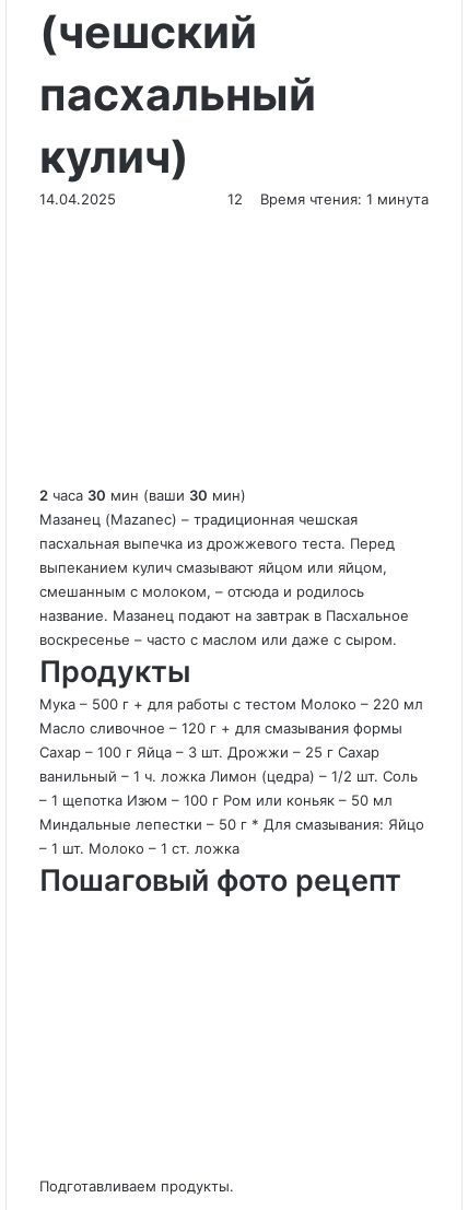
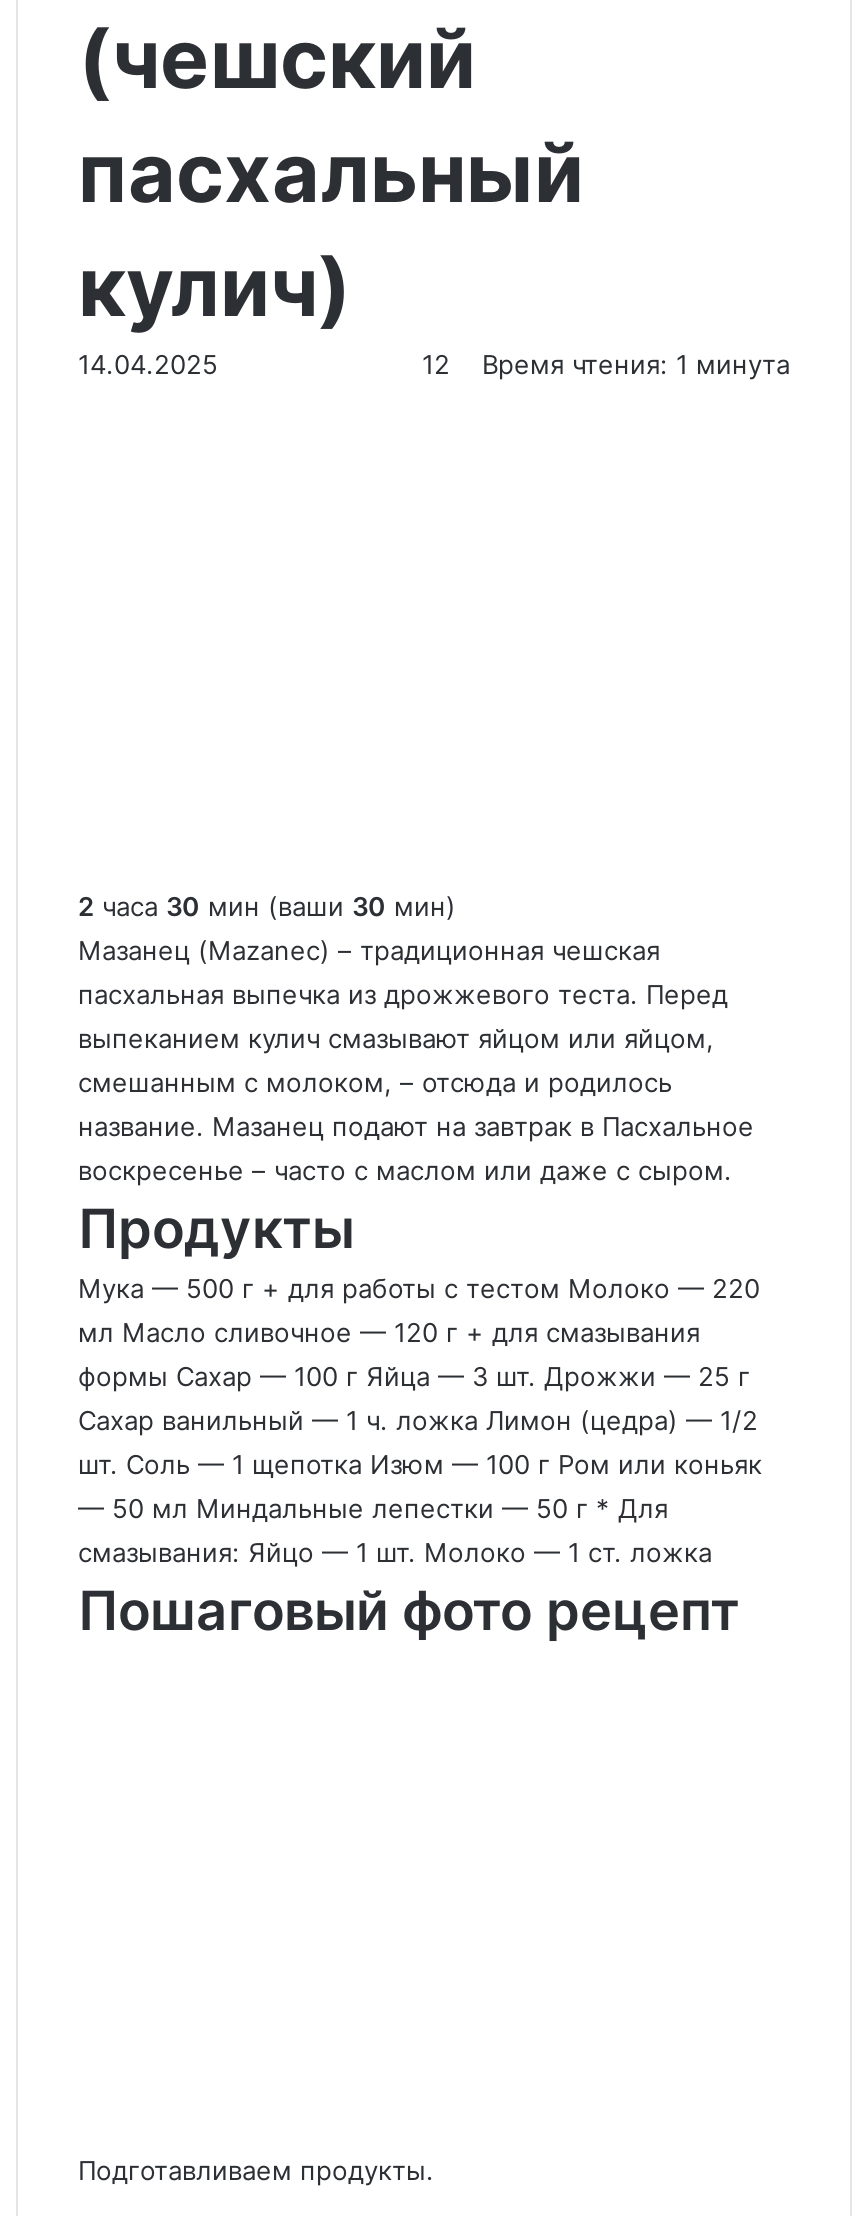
- Мука – 500 г + для работы с тестом Молоко – 220 мл
- Масло сливочное – 120 г + для смазывания формы
- Сахар – 100 г Яйца – 3 шт. Дрожжи – 25 г Сахар
- ванильный – 1 ч. ложка Лимон (цедра) – 1/2 шт. Соль
- – 1 щепотка Изюм – 100 г Ром или коньяк – 50 мл
- Миндальные лепестки – 50 г * Для смазывания: Яйцо
- – 1 шт. Молоко – 1 ст. ложка
+ Мука — 500 г + для работы с тестом Молоко — 220
+ мл Масло сливочное — 120 г + для смазывания
+ формы Сахар — 100 г Яйца — 3 шт. Дрожжи — 25 г
+ Сахар ванильный — 1 ч. ложка Лимон (цедра) — 1/2
+ шт. Соль — 1 щепотка Изюм — 100 г Ром или коньяк
+ — 50 мл Миндальные лепестки — 50 г * Для
+ смазывания: Яйцо — 1 шт. Молоко — 1 ст. ложка
